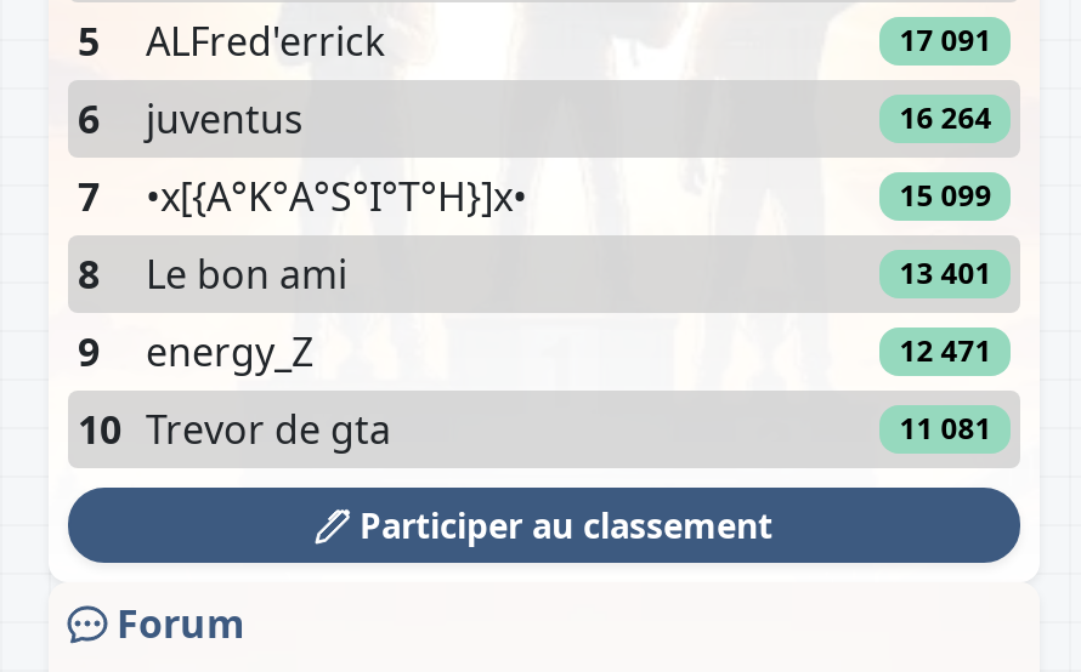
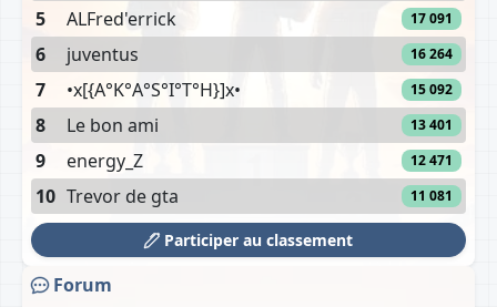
- 15 099
+ 15 092
